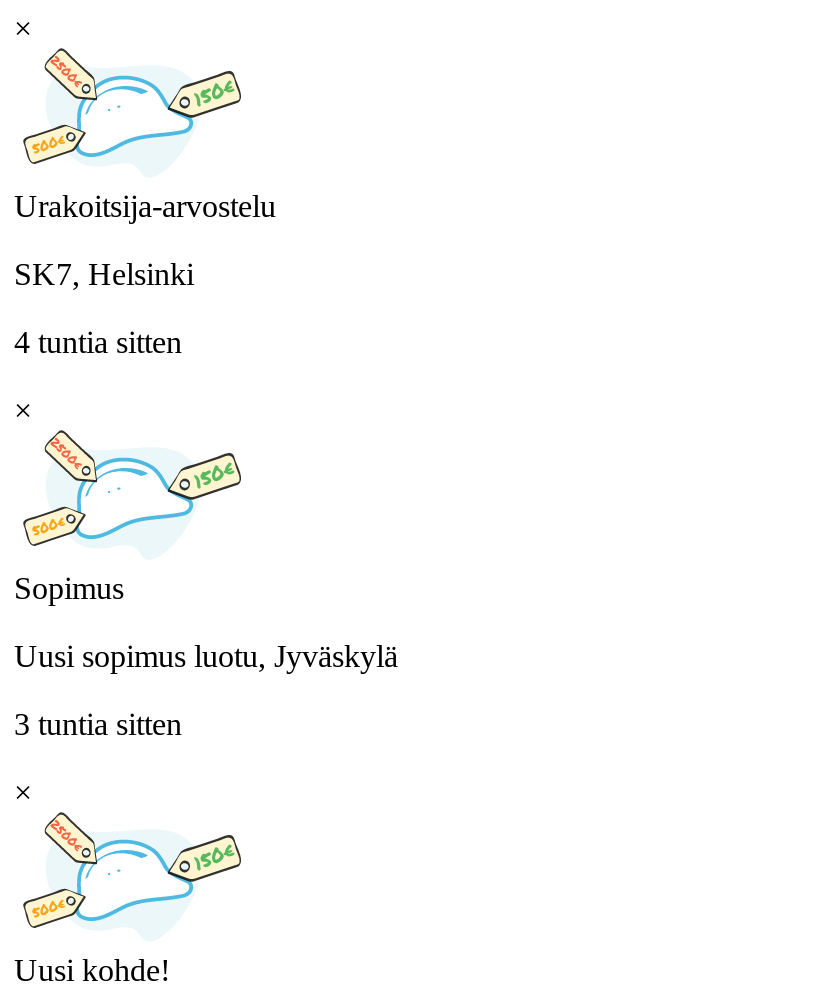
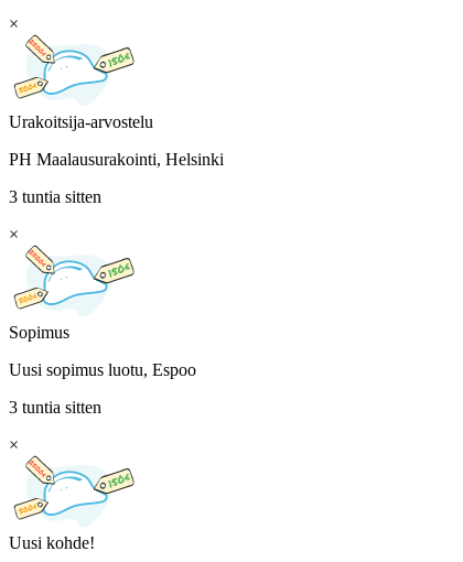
- SK7, Helsinki
+ PH Maalausurakointi, Helsinki

- 4 tuntia sitten
+ 3 tuntia sitten

- Uusi sopimus luotu, Jyväskylä
+ Uusi sopimus luotu, Espoo
